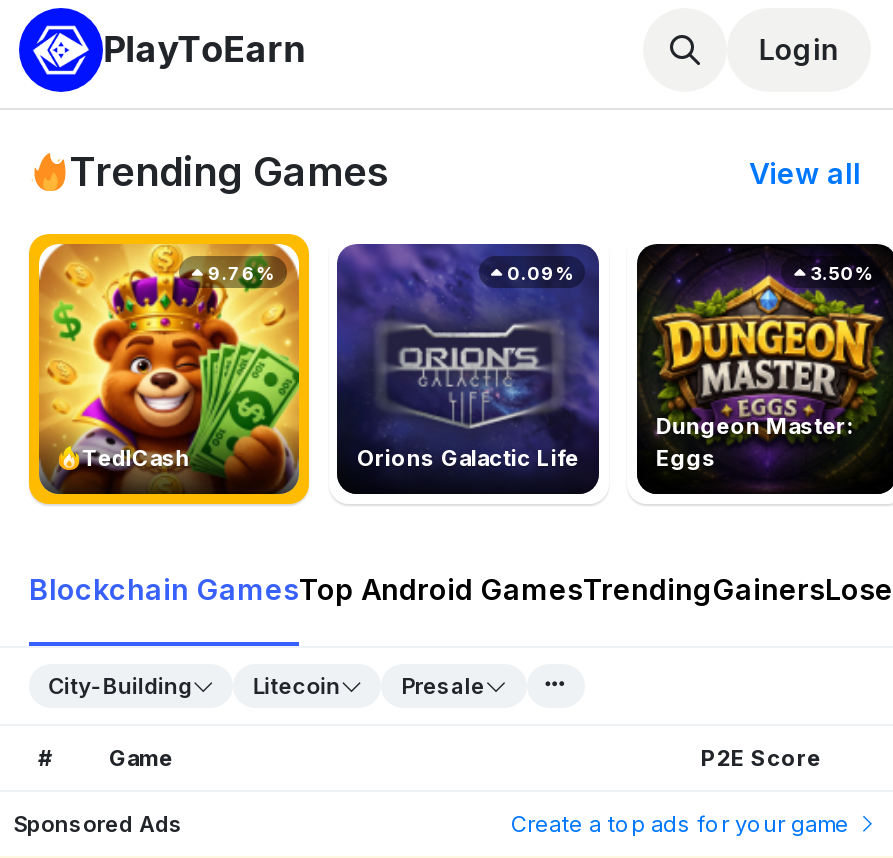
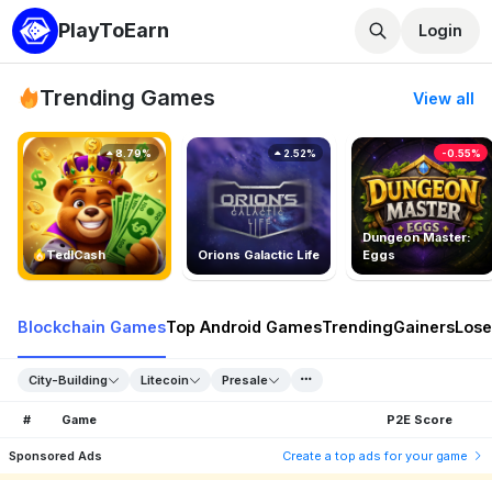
- 9.76%
+ 8.79%

- 0.09%
+ 2.52%

- 3.50%
+ -0.55%
